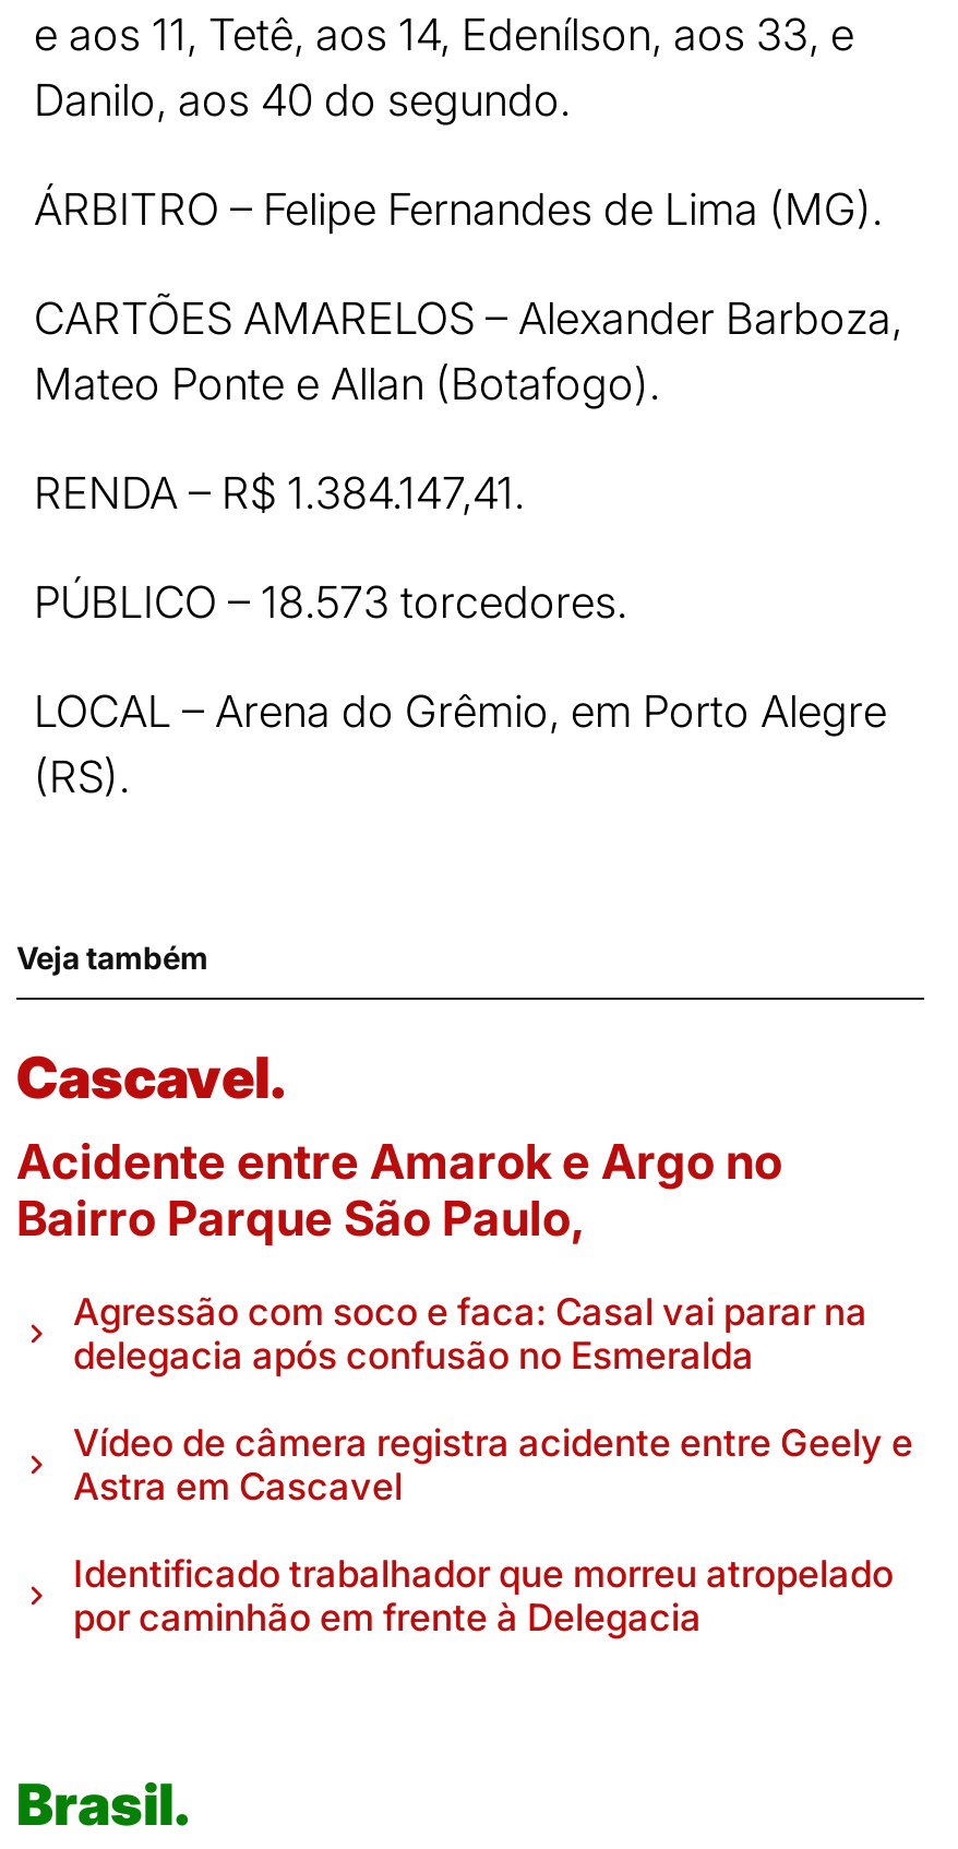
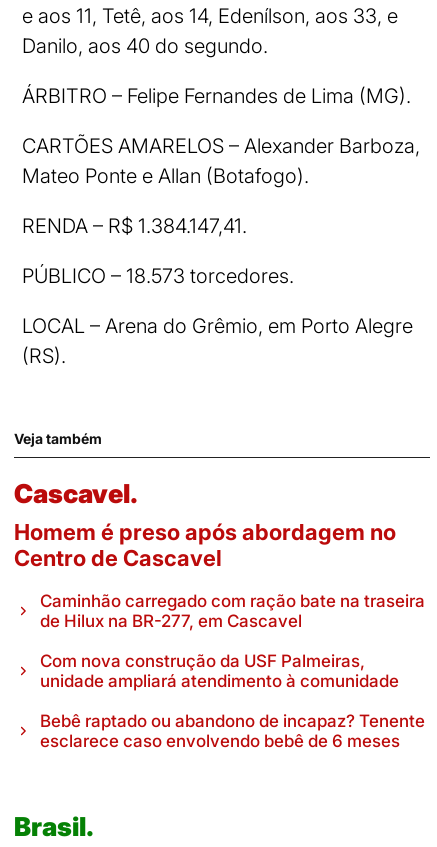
- Acidente entre Amarok e Argo no
- Bairro Parque São Paulo,
+ Homem é preso após abordagem no
+ Centro de Cascavel

- Agressão com soco e faca: Casal vai parar na
- delegacia após confusão no Esmeralda
+ Caminhão carregado com ração bate na traseira
+ de Hilux na BR-277, em Cascavel

- Vídeo de câmera registra acidente entre Geely e
- Astra em Cascavel
+ Com nova construção da USF Palmeiras,
+ unidade ampliará atendimento à comunidade

- Identificado trabalhador que morreu atropelado
- por caminhão em frente à Delegacia
+ Bebê raptado ou abandono de incapaz? Tenente
+ esclarece caso envolvendo bebê de 6 meses
